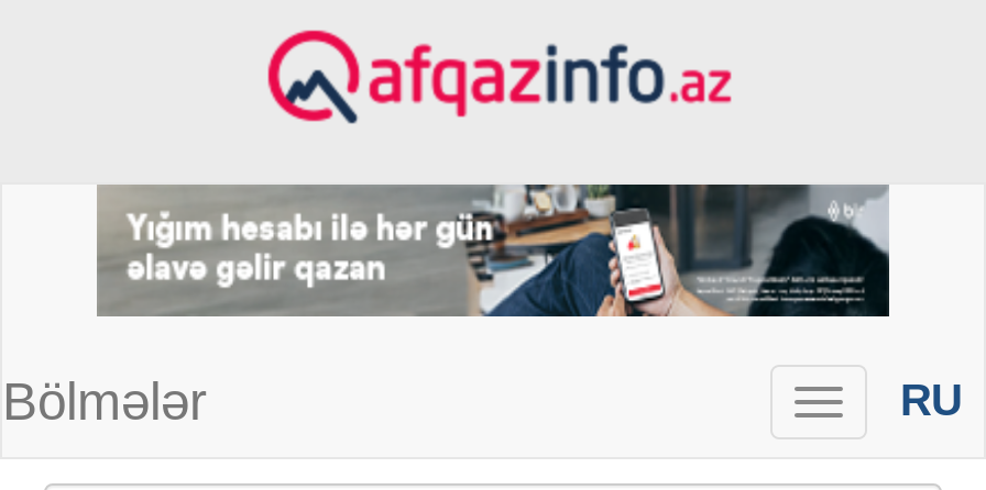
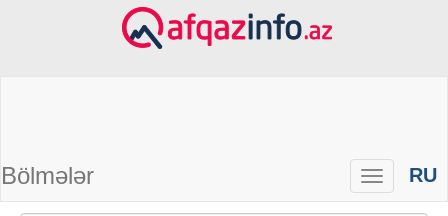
- [image]
